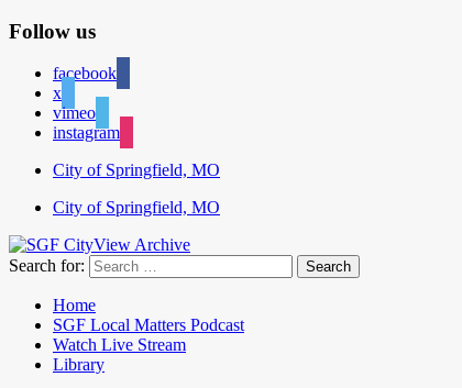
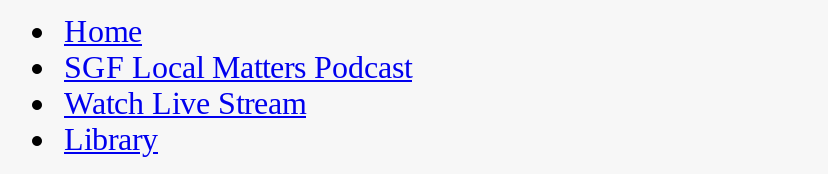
- Follow us
- facebook
- x
- vimeo
- instagram
- City of Springfield, MO
- City of Springfield, MO
- Search for:
